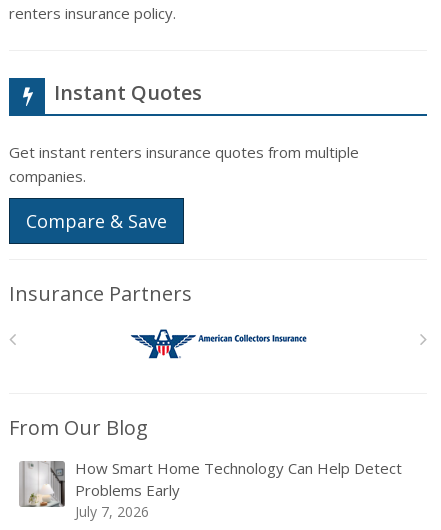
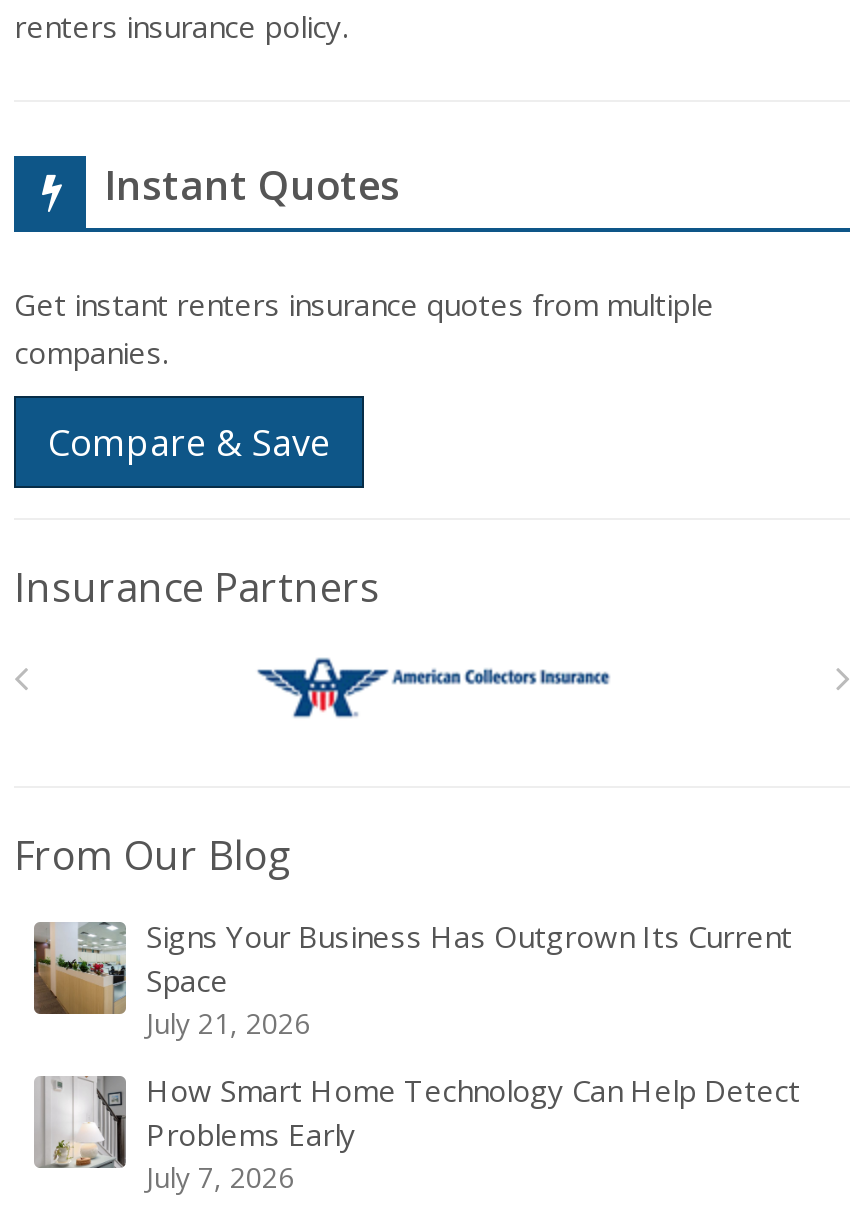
+ [image]
+ Signs Your Business Has Outgrown Its Current
+ Space
+ July 21, 2026
